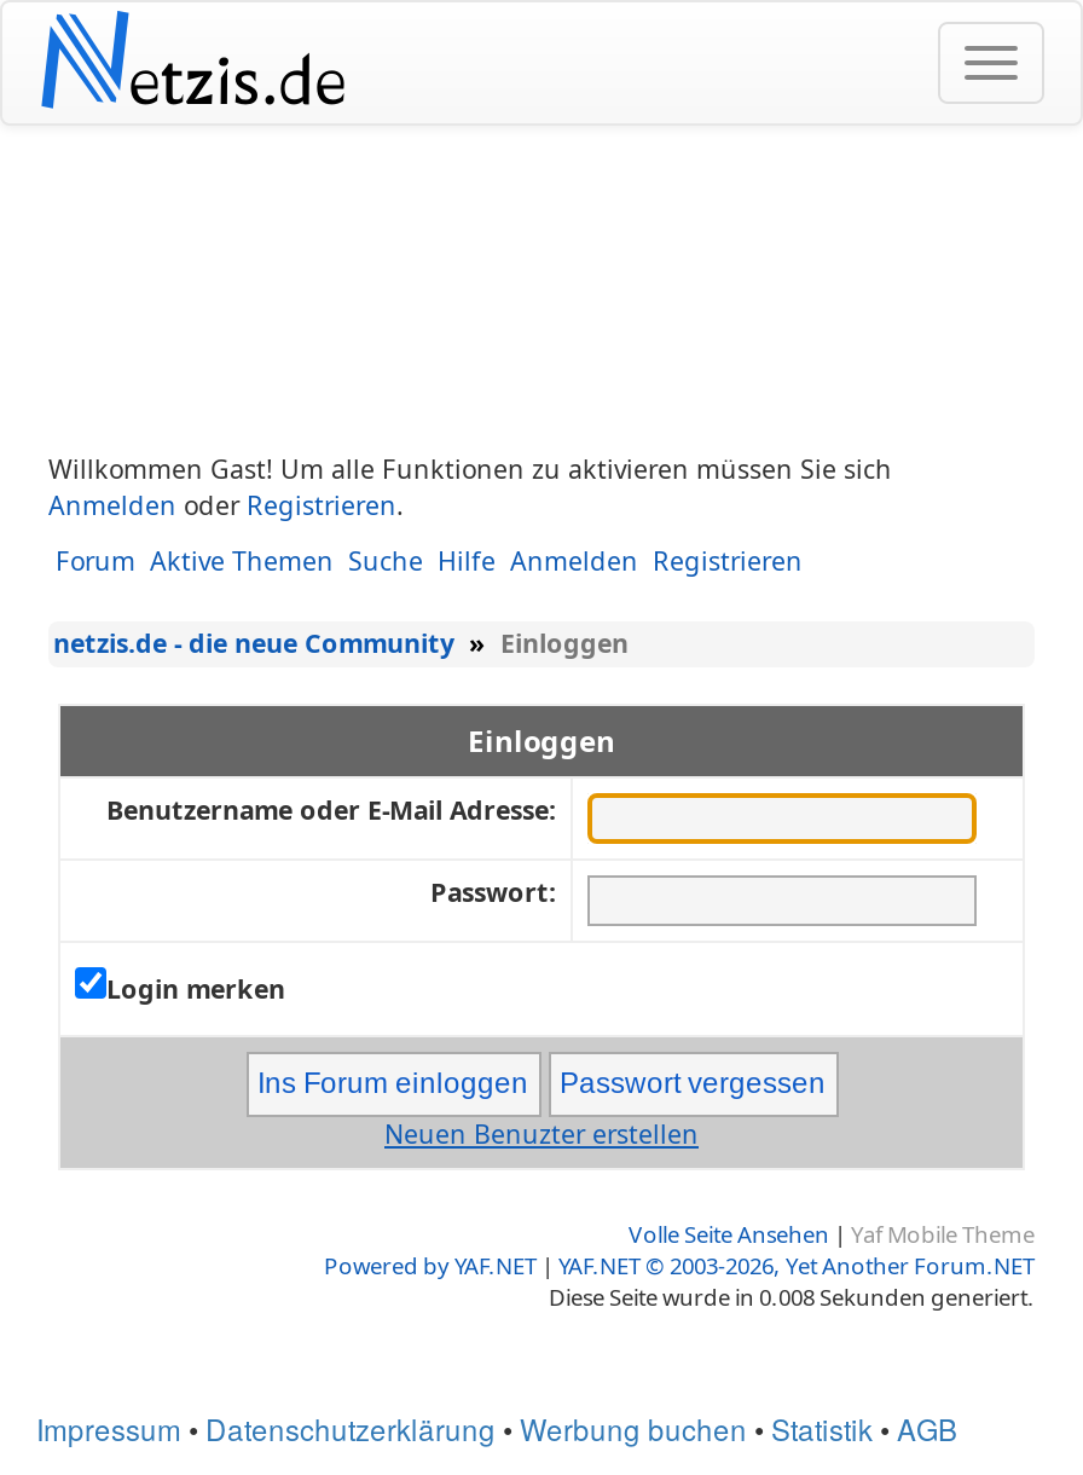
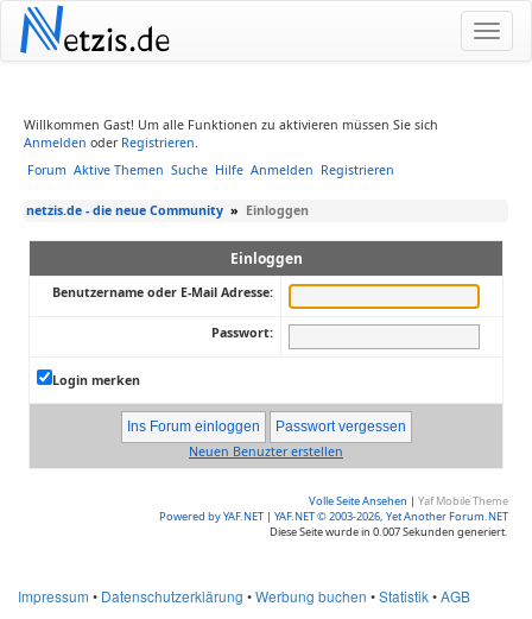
- Diese Seite wurde in 0.008 Sekunden generiert.
+ Diese Seite wurde in 0.007 Sekunden generiert.
